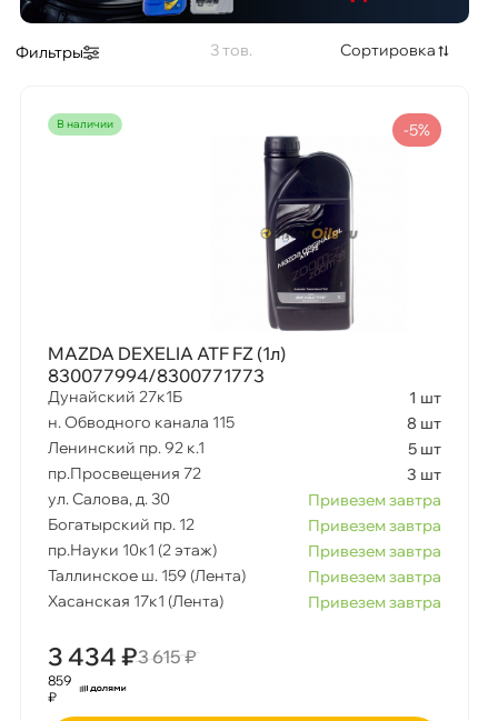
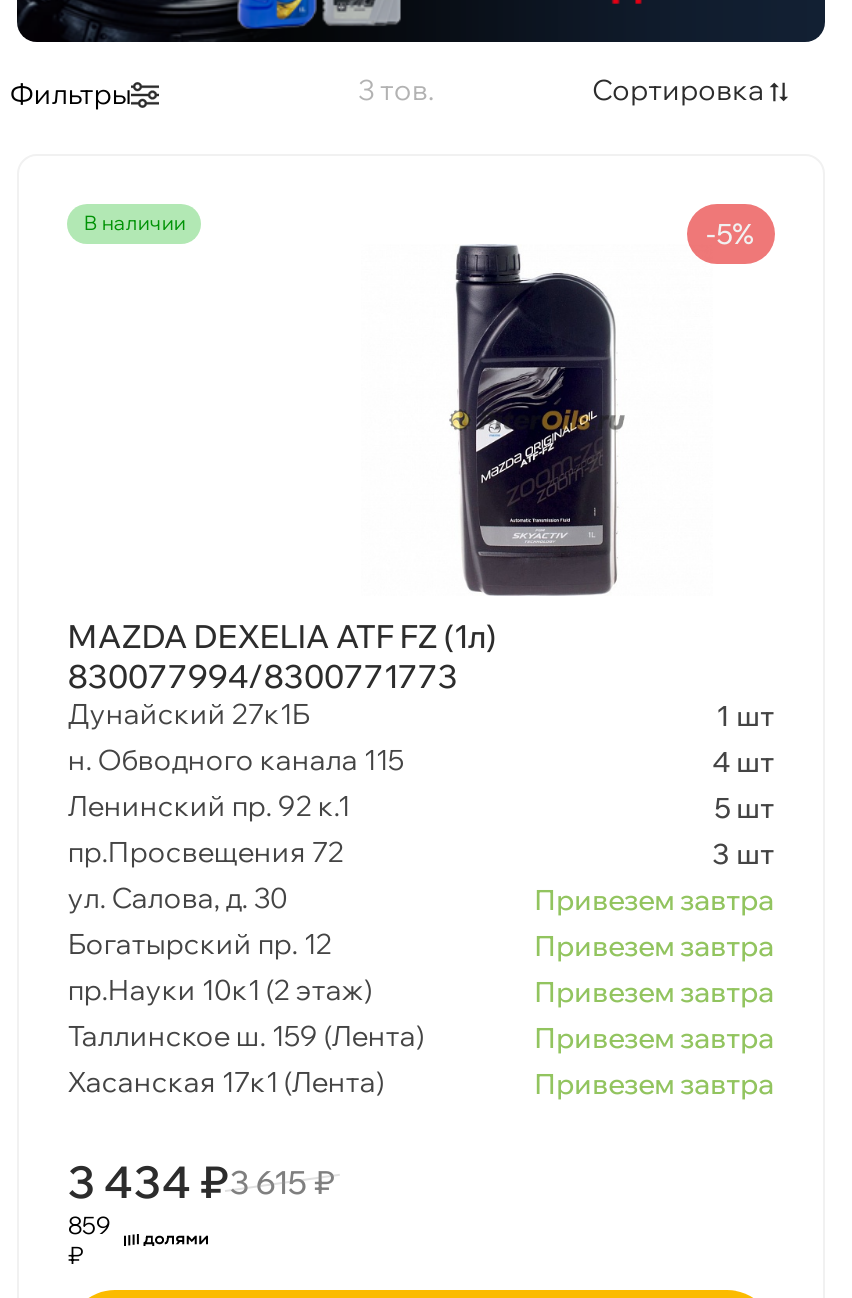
- 8 шт
+ 4 шт
